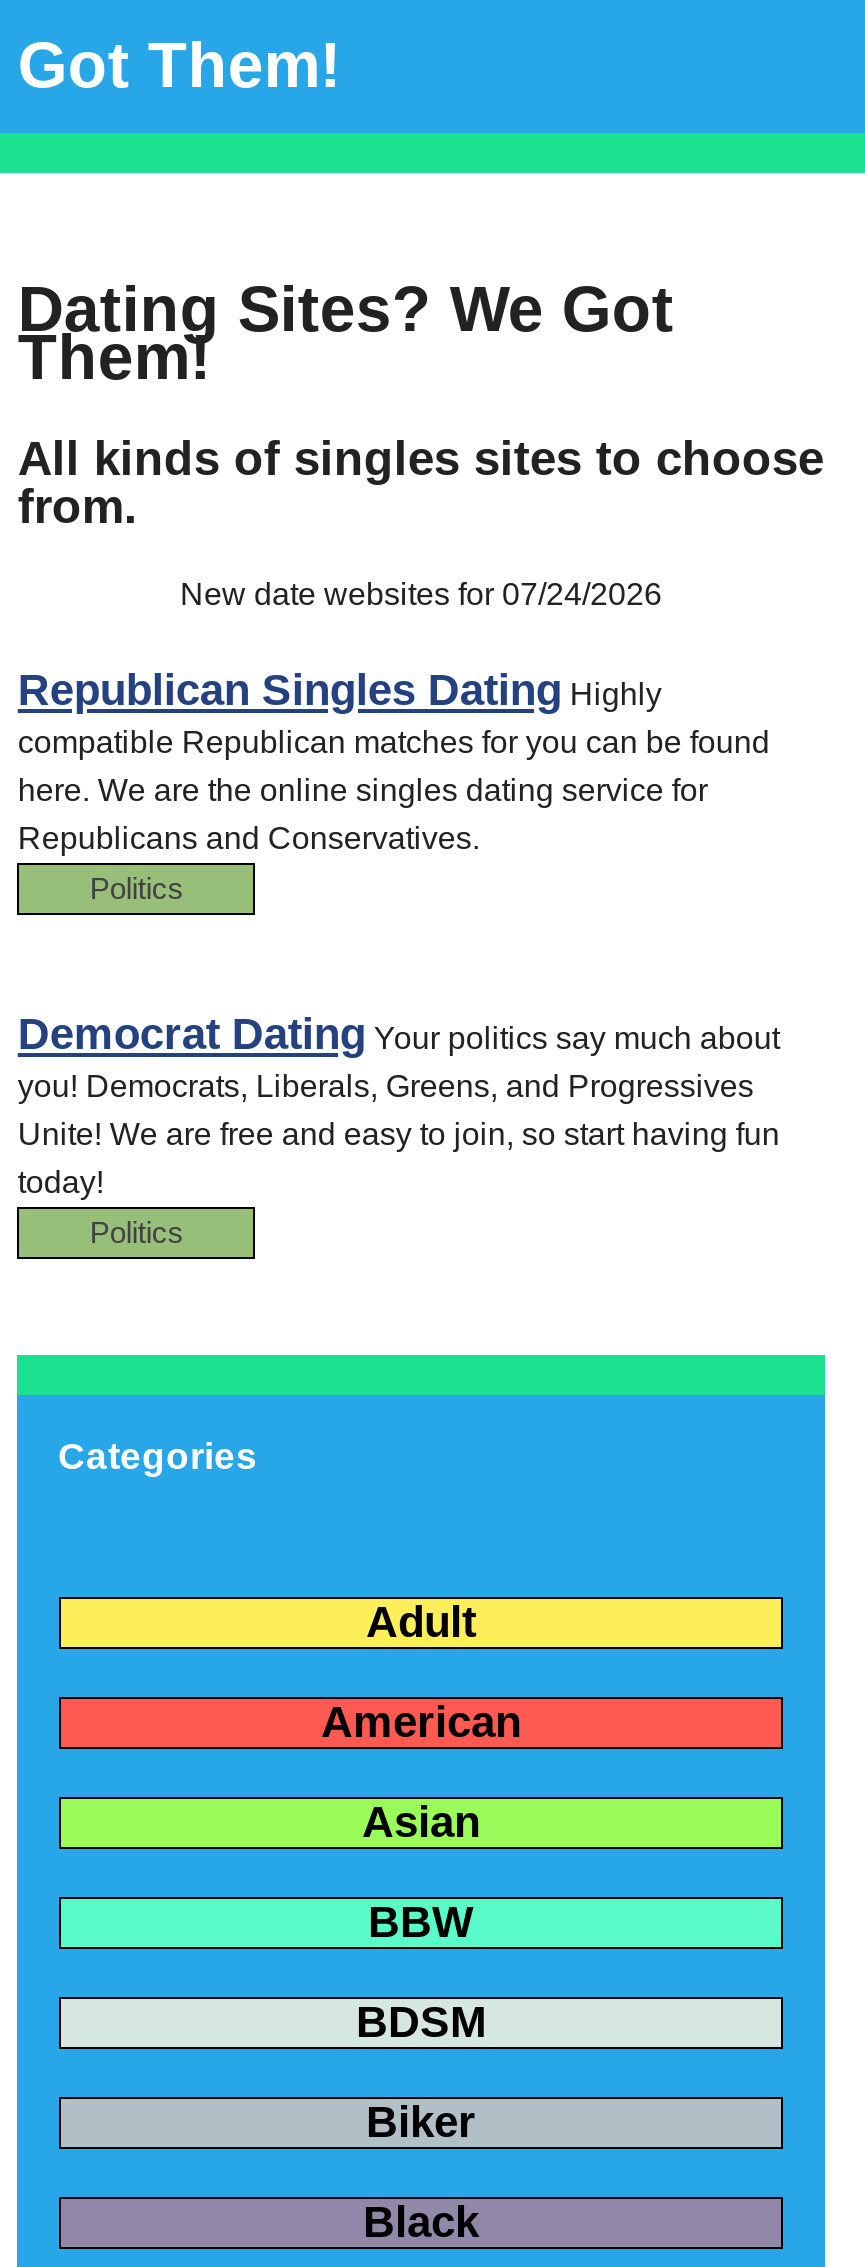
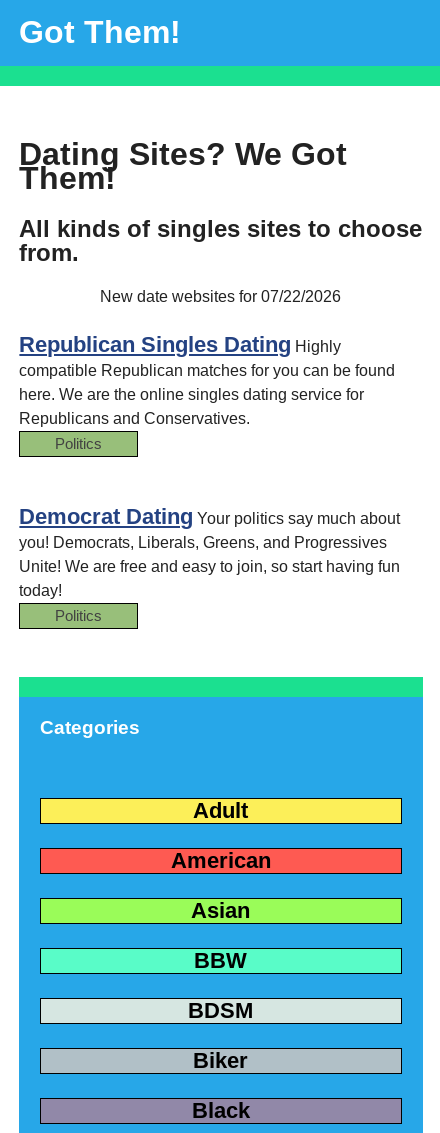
- New date websites for 07/24/2026
+ New date websites for 07/22/2026
